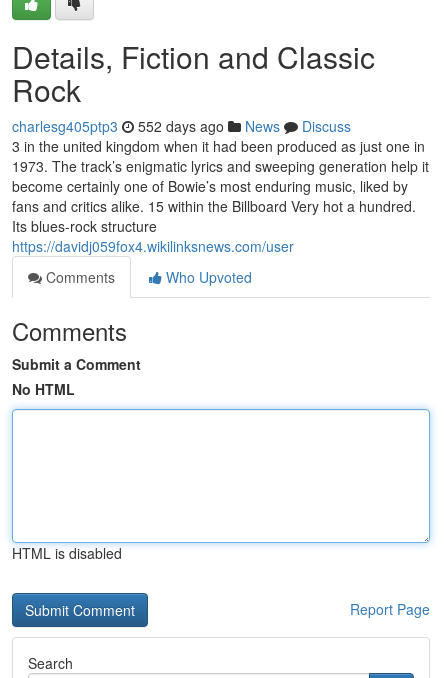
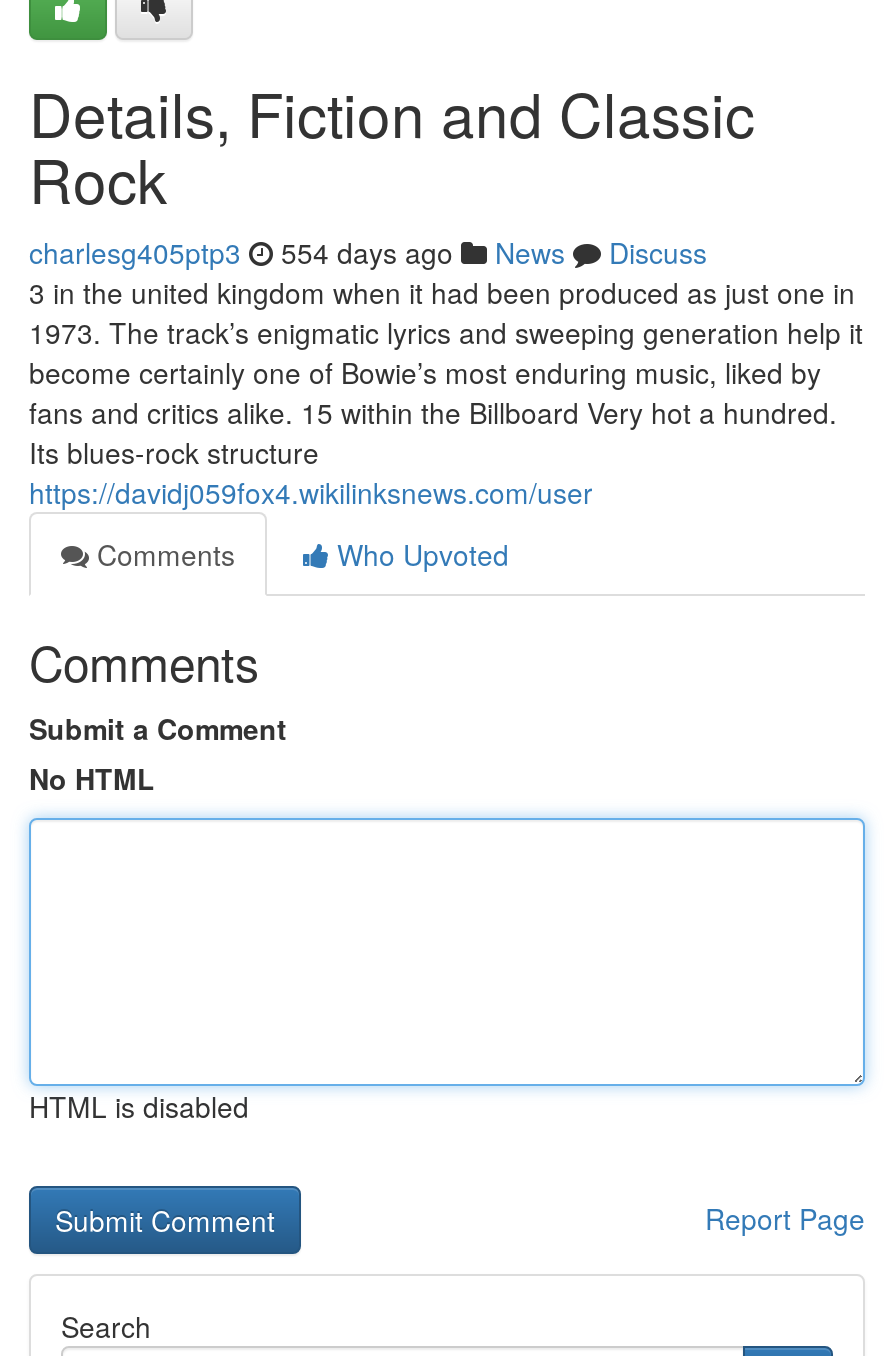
- charlesg405ptp3 552 days ago News Discuss
+ charlesg405ptp3 554 days ago News Discuss
